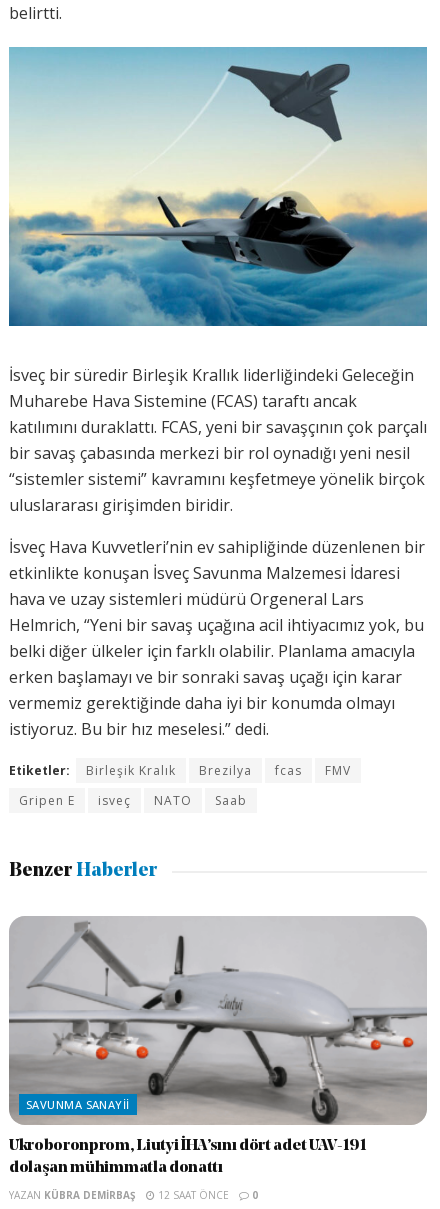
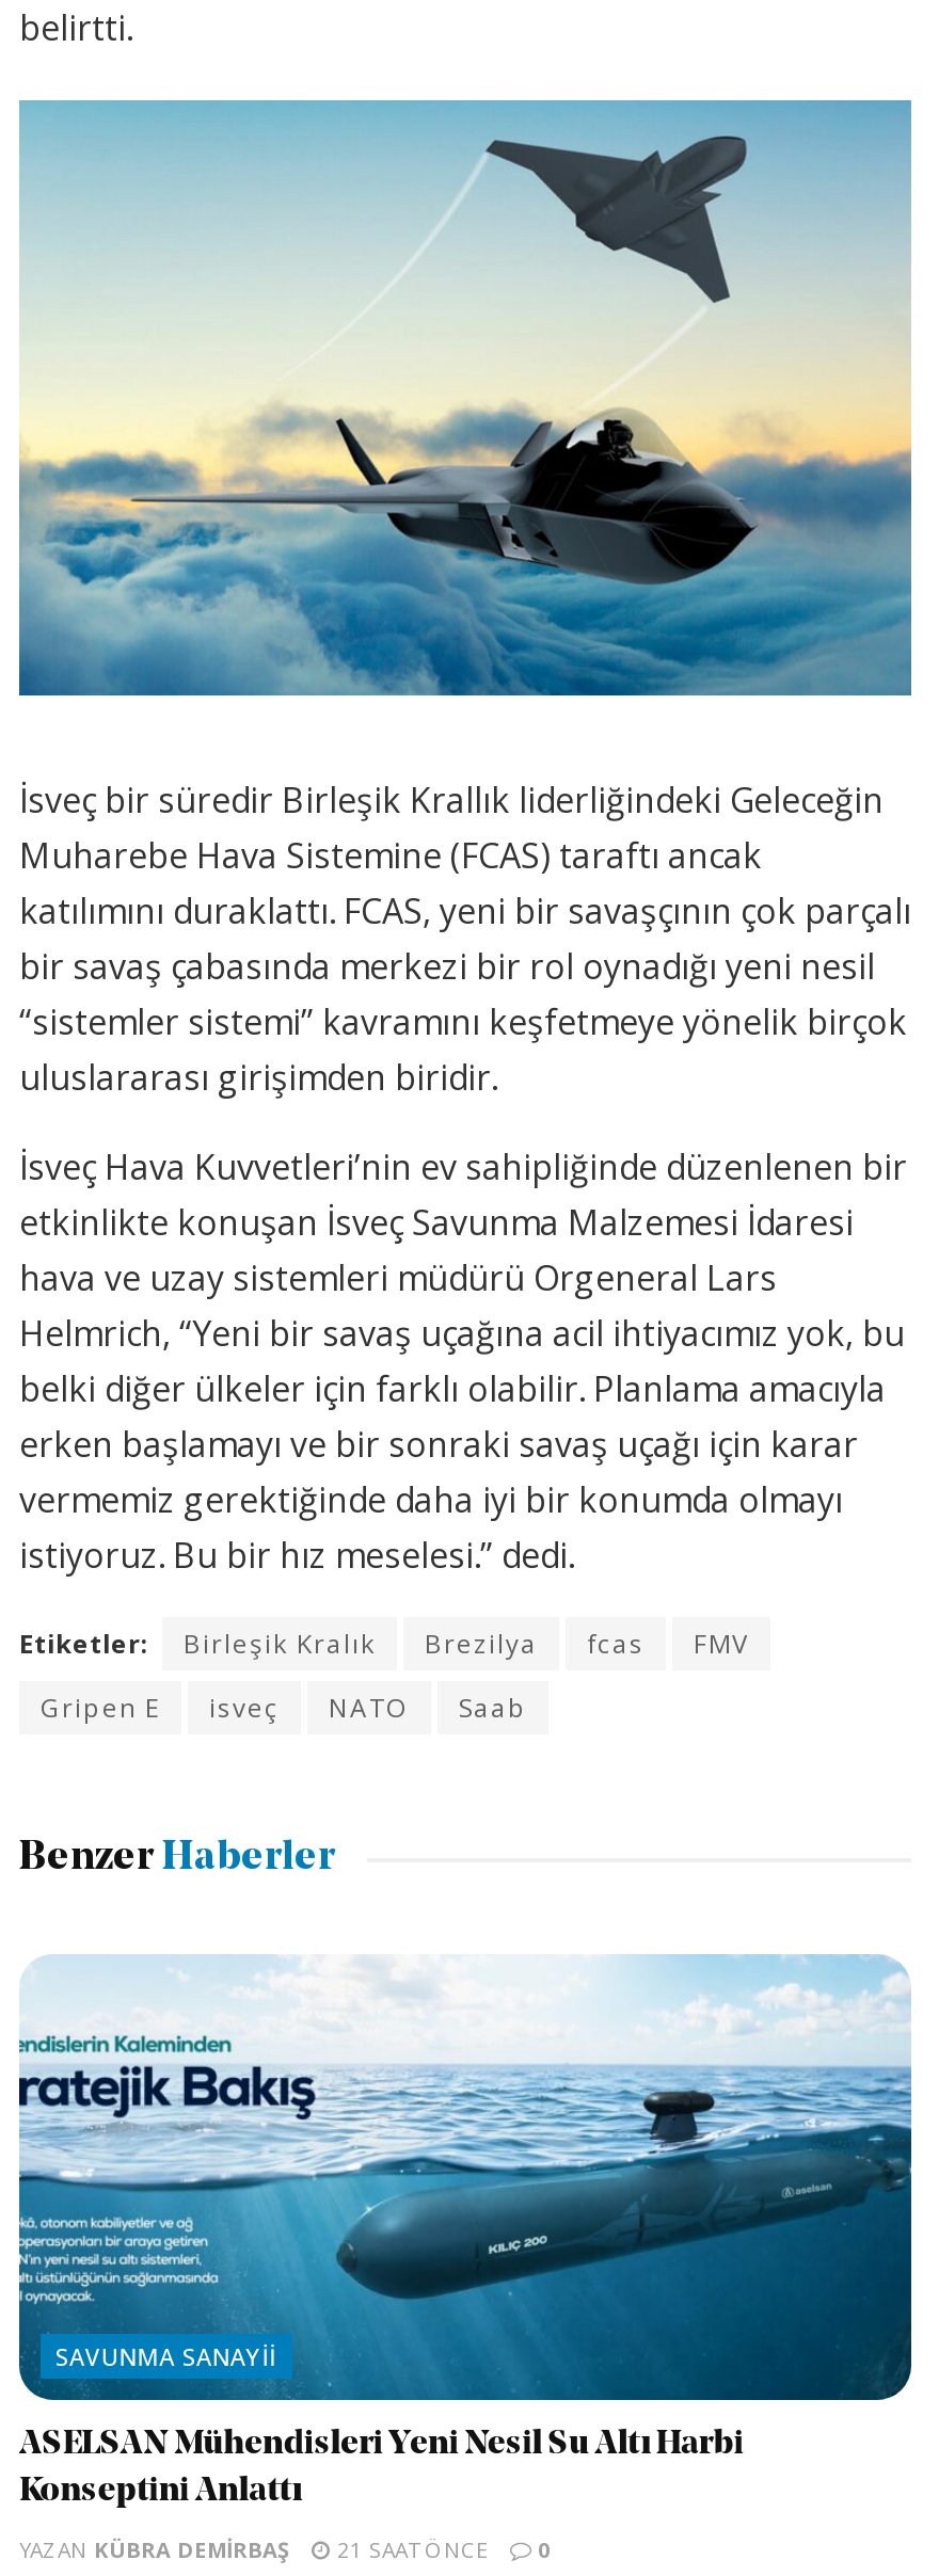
- [image]
- Ukroboronprom, Liutyi İHA’sını dört adet UAV-191
- dolaşan mühimmatla donattı
+ [image]
+ ASELSAN Mühendisleri Yeni Nesil Su Altı Harbi
+ Konseptini Anlattı

- YAZAN KÜBRA DEMIRBAŞ 12 SAAT ÖNCE 0
+ YAZAN KÜBRA DEMIRBAŞ 21 SAAT ÖNCE 0
